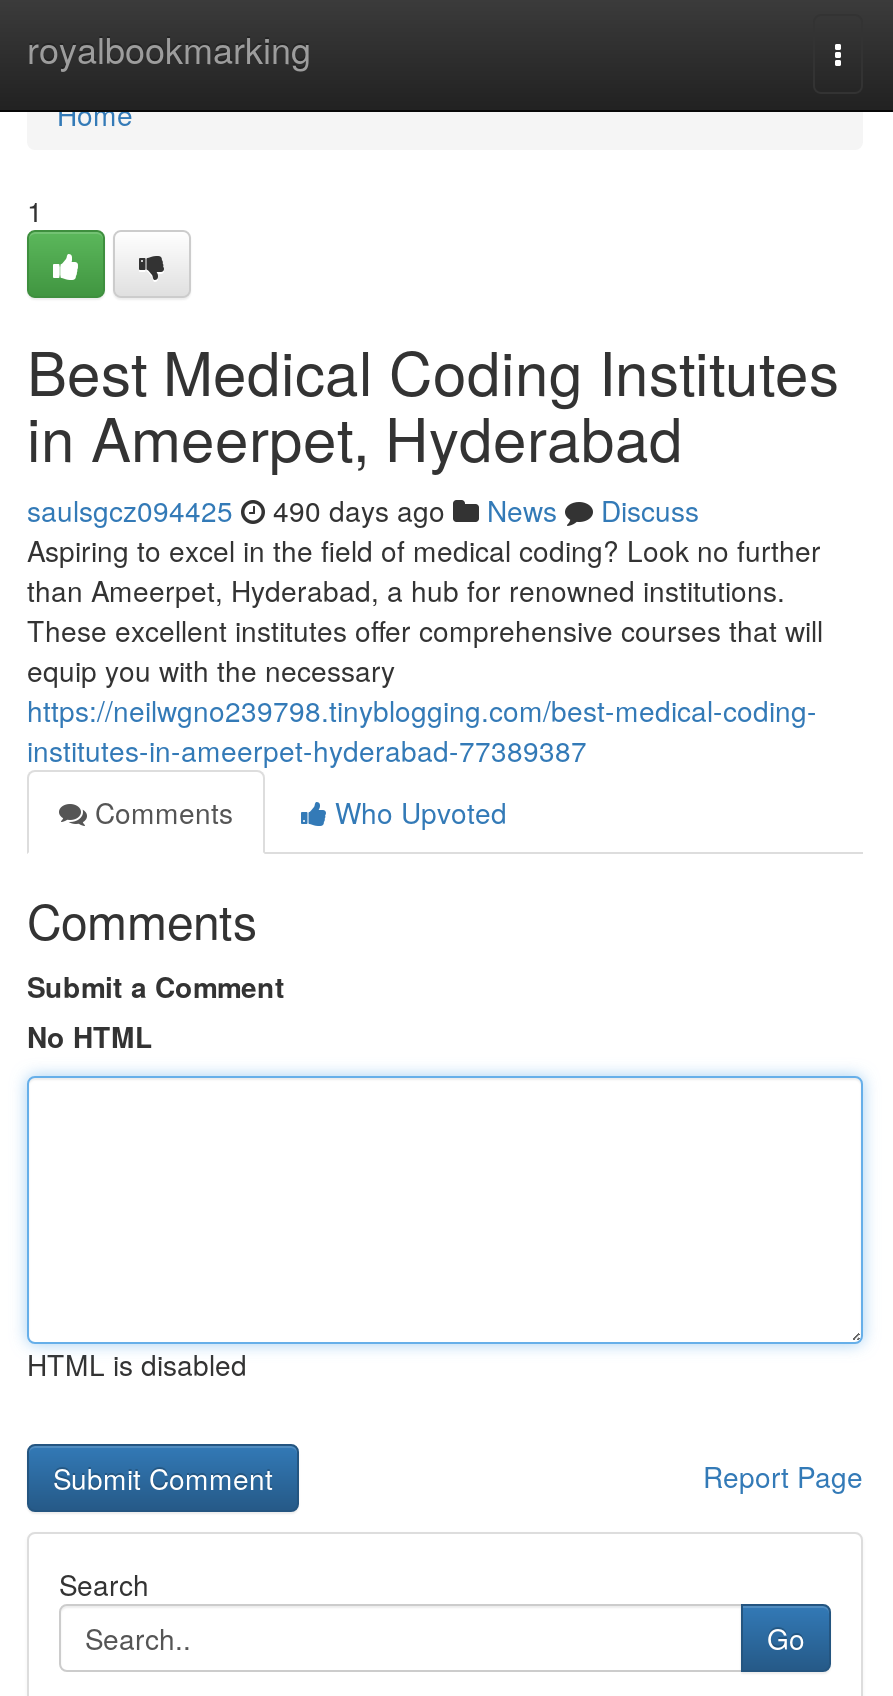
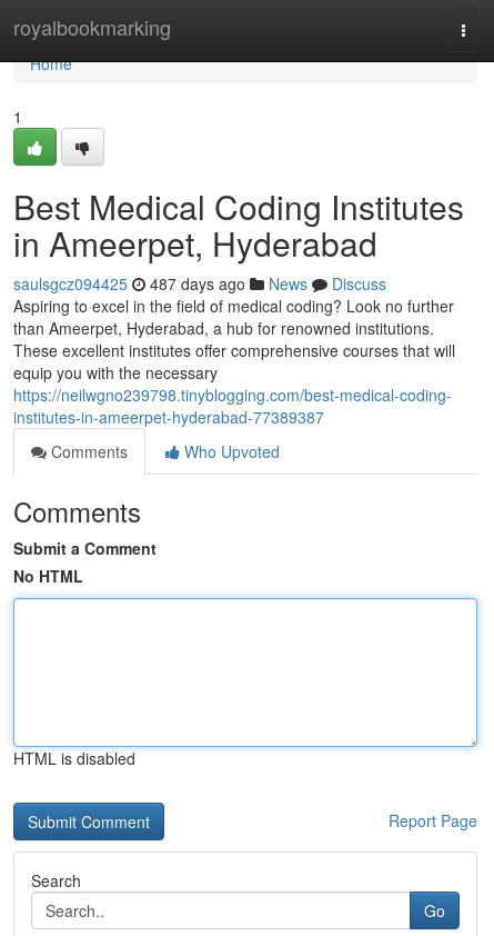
- saulsgcz094425 490 days ago News Discuss
+ saulsgcz094425 487 days ago News Discuss
